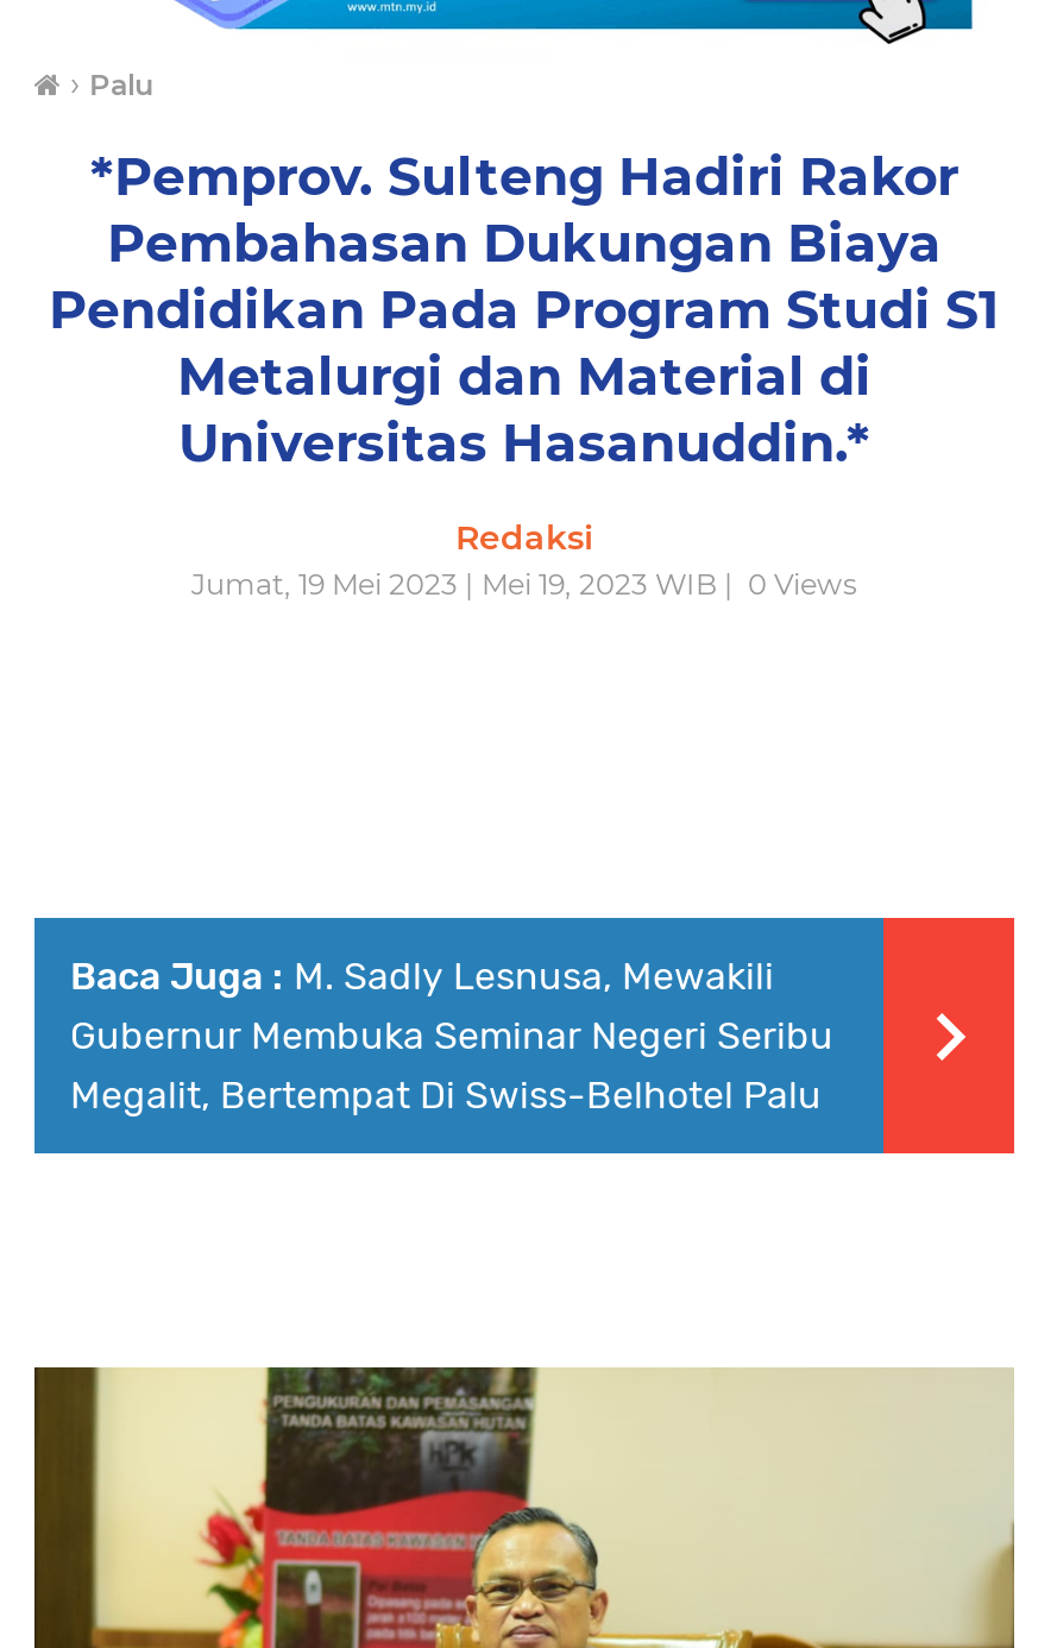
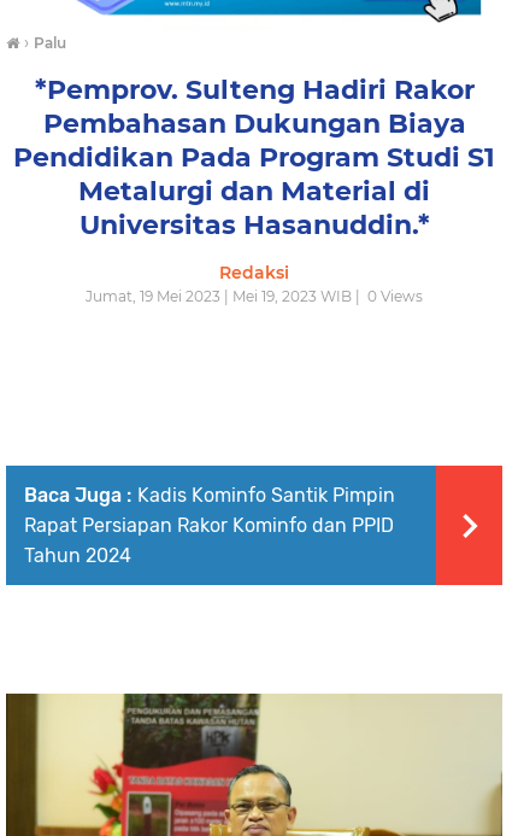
- Baca Juga : M. Sadly Lesnusa, Mewakili
- Gubernur Membuka Seminar Negeri Seribu
- Megalit, Bertempat Di Swiss-Belhotel Palu
+ Baca Juga : Kadis Kominfo Santik Pimpin
+ Rapat Persiapan Rakor Kominfo dan PPID
+ Tahun 2024
